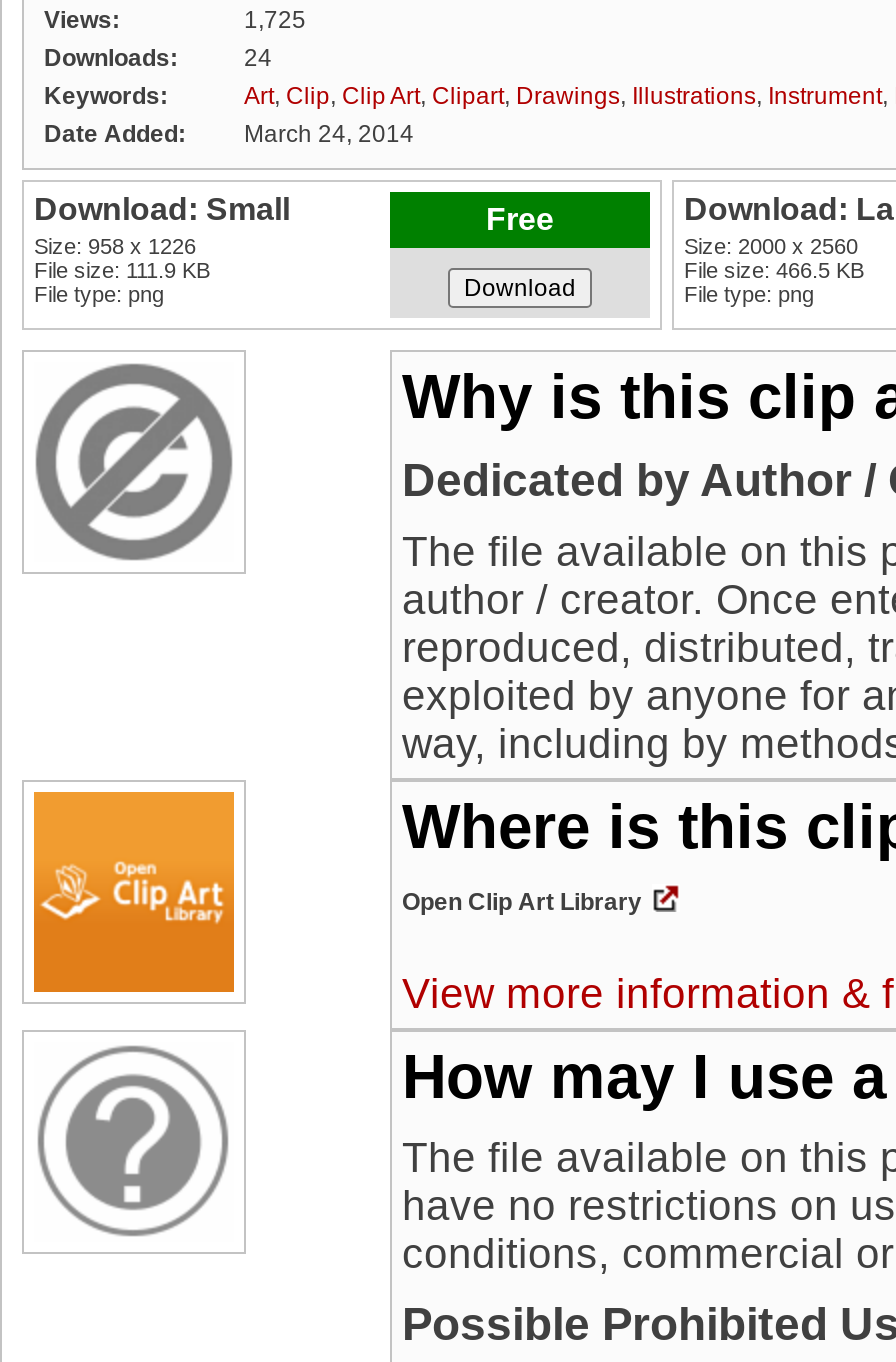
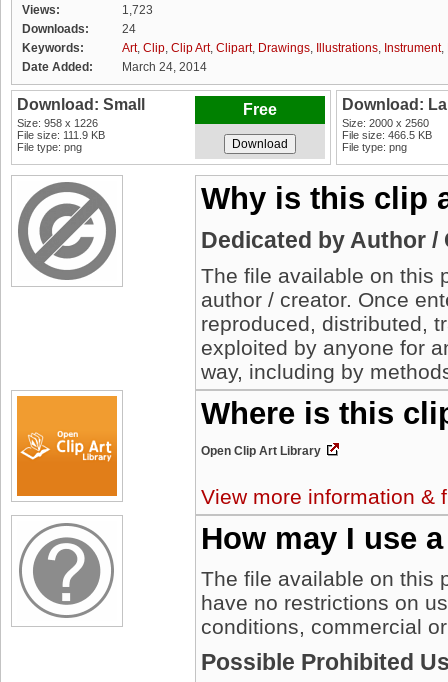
- 1,725
+ 1,723
